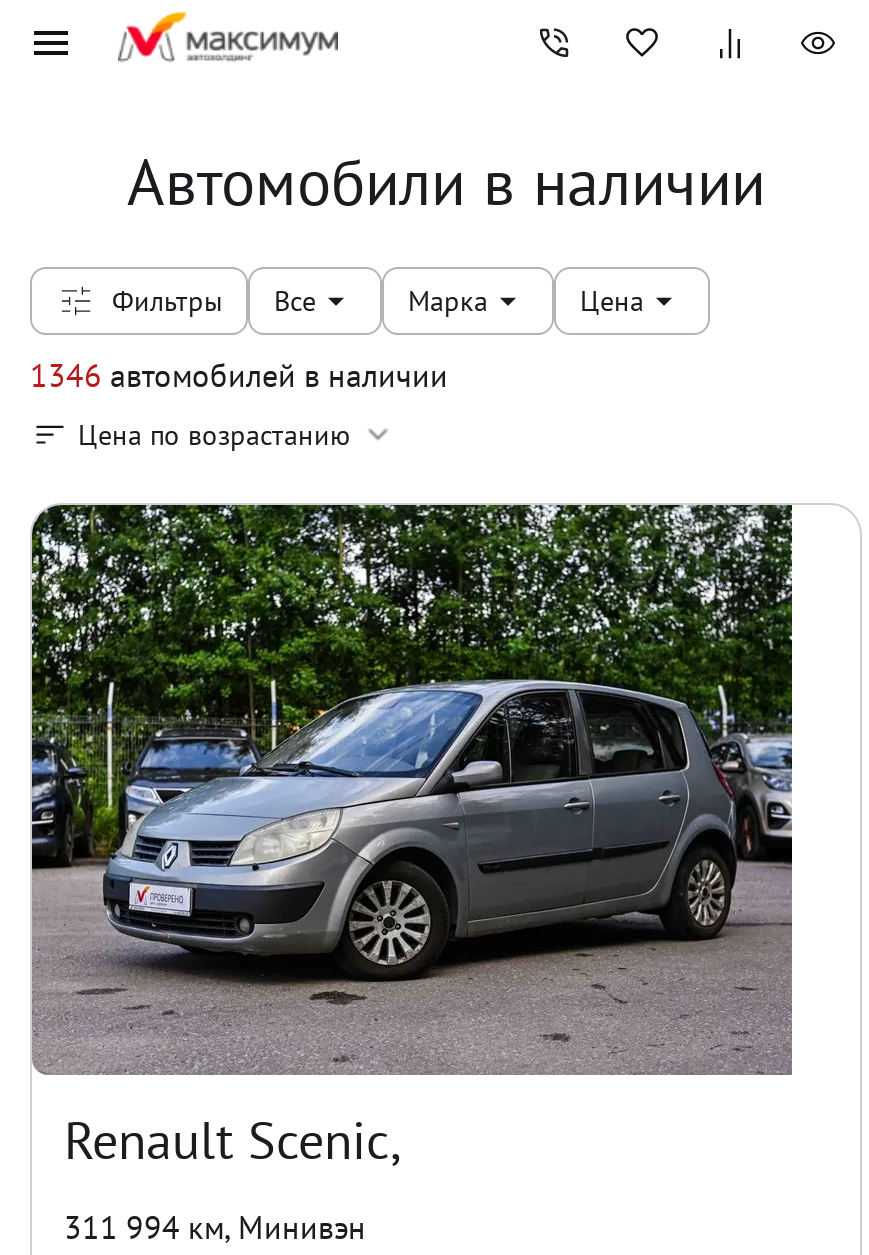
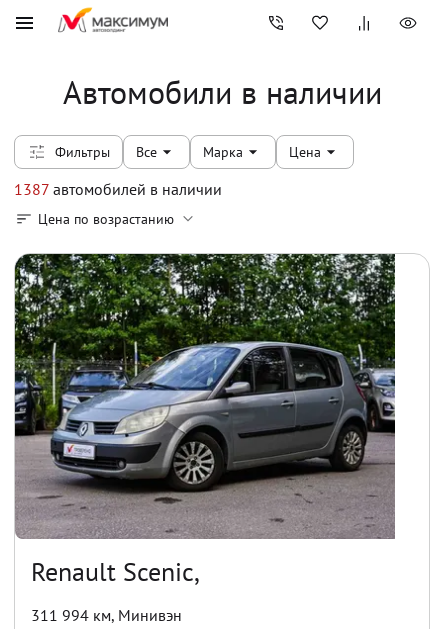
- 1346 автомобилей в наличии
+ 1387 автомобилей в наличии
